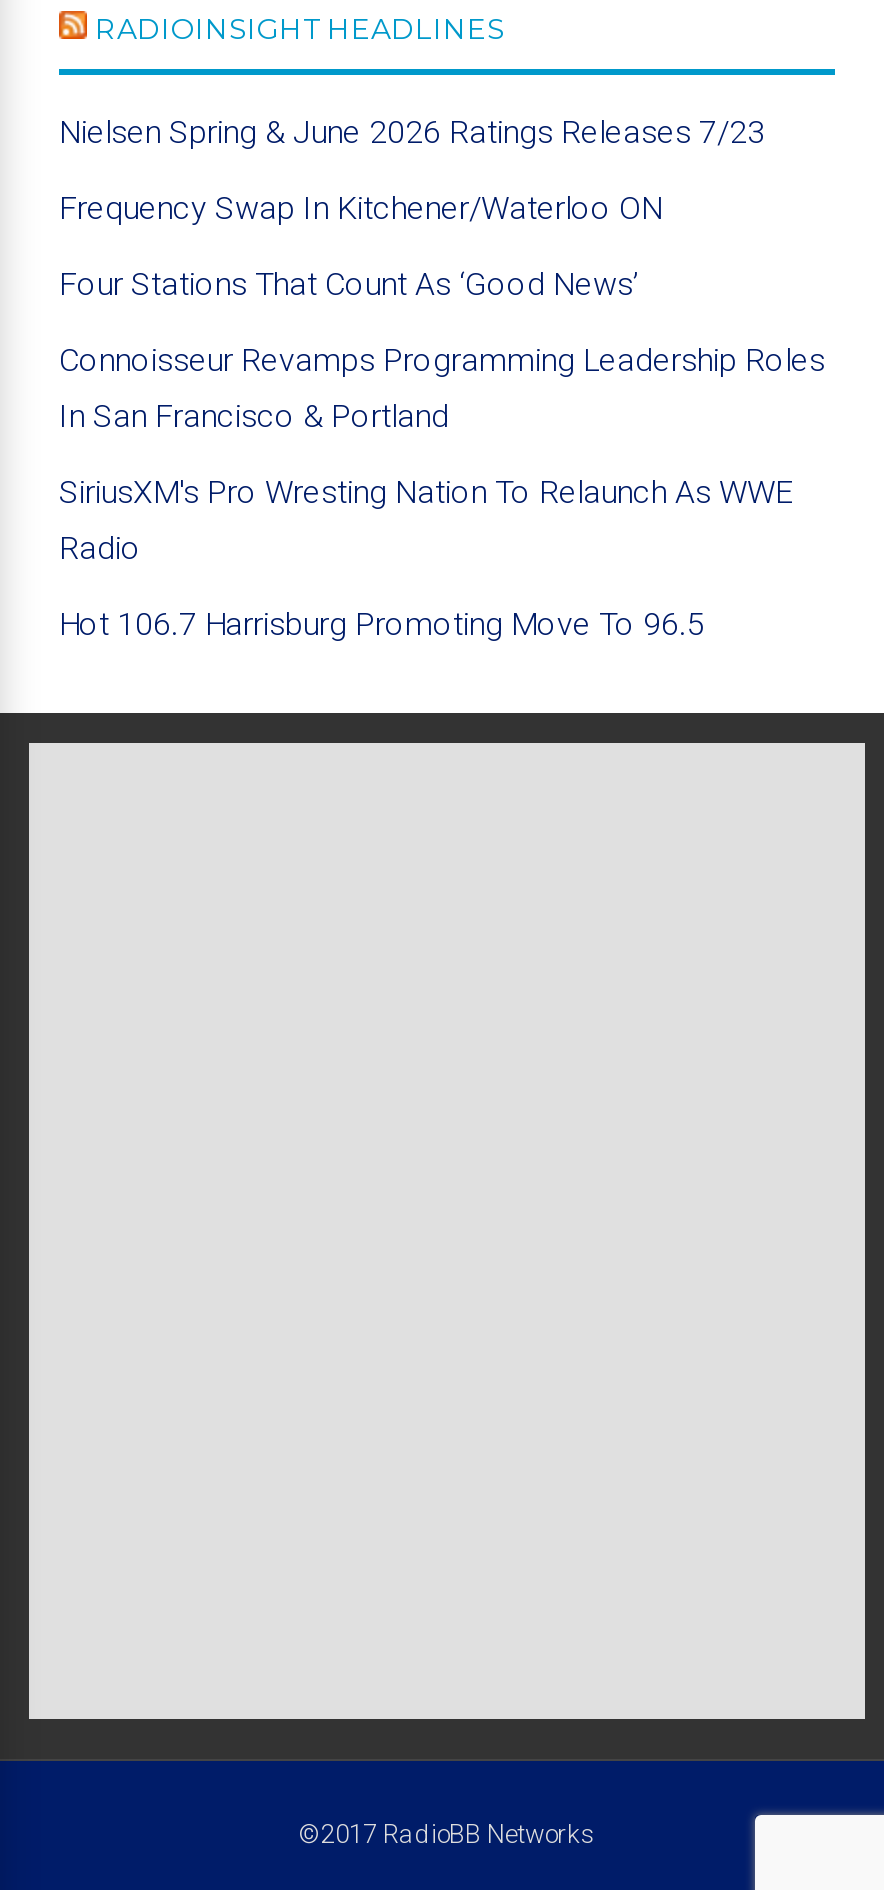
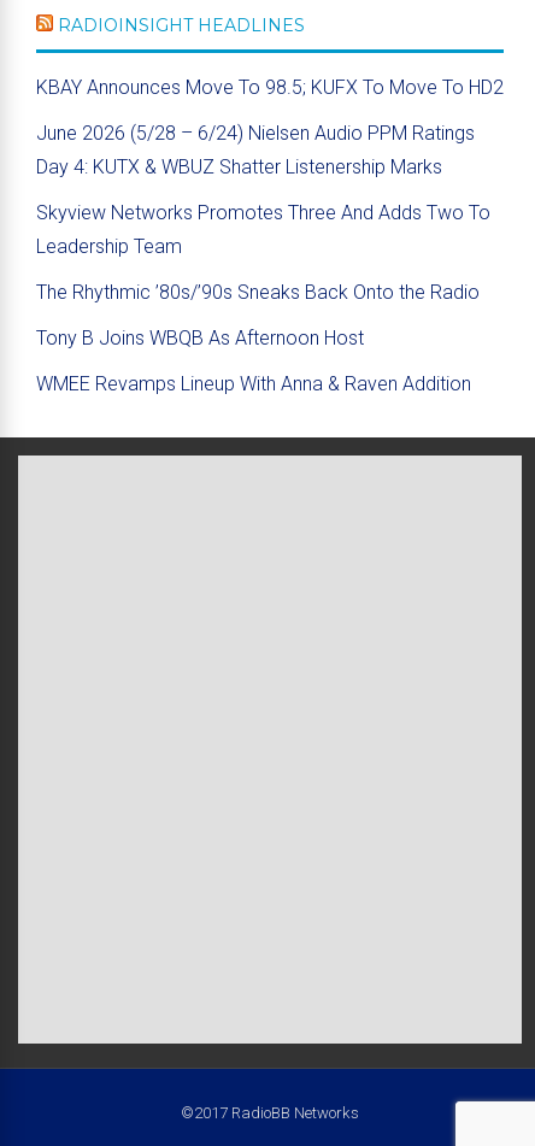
- Nielsen Spring & June 2026 Ratings Releases 7/23
+ KBAY Announces Move To 98.5; KUFX To Move To HD2

- Frequency Swap In Kitchener/Waterloo ON
+ June 2026 (5/28 – 6/24) Nielsen Audio PPM Ratings

- Four Stations That Count As ‘Good News’
+ Day 4: KUTX & WBUZ Shatter Listenership Marks

- Connoisseur Revamps Programming Leadership Roles
+ Skyview Networks Promotes Three And Adds Two To

- In San Francisco & Portland
+ Leadership Team

- SiriusXM's Pro Wresting Nation To Relaunch As WWE
+ The Rhythmic ’80s/’90s Sneaks Back Onto the Radio

- Radio
+ Tony B Joins WBQB As Afternoon Host

- Hot 106.7 Harrisburg Promoting Move To 96.5
+ WMEE Revamps Lineup With Anna & Raven Addition
